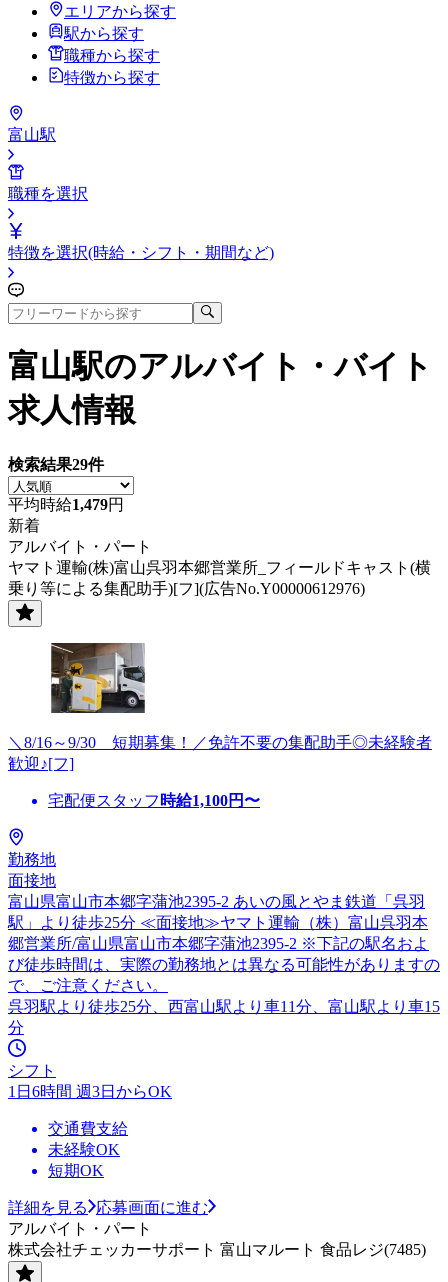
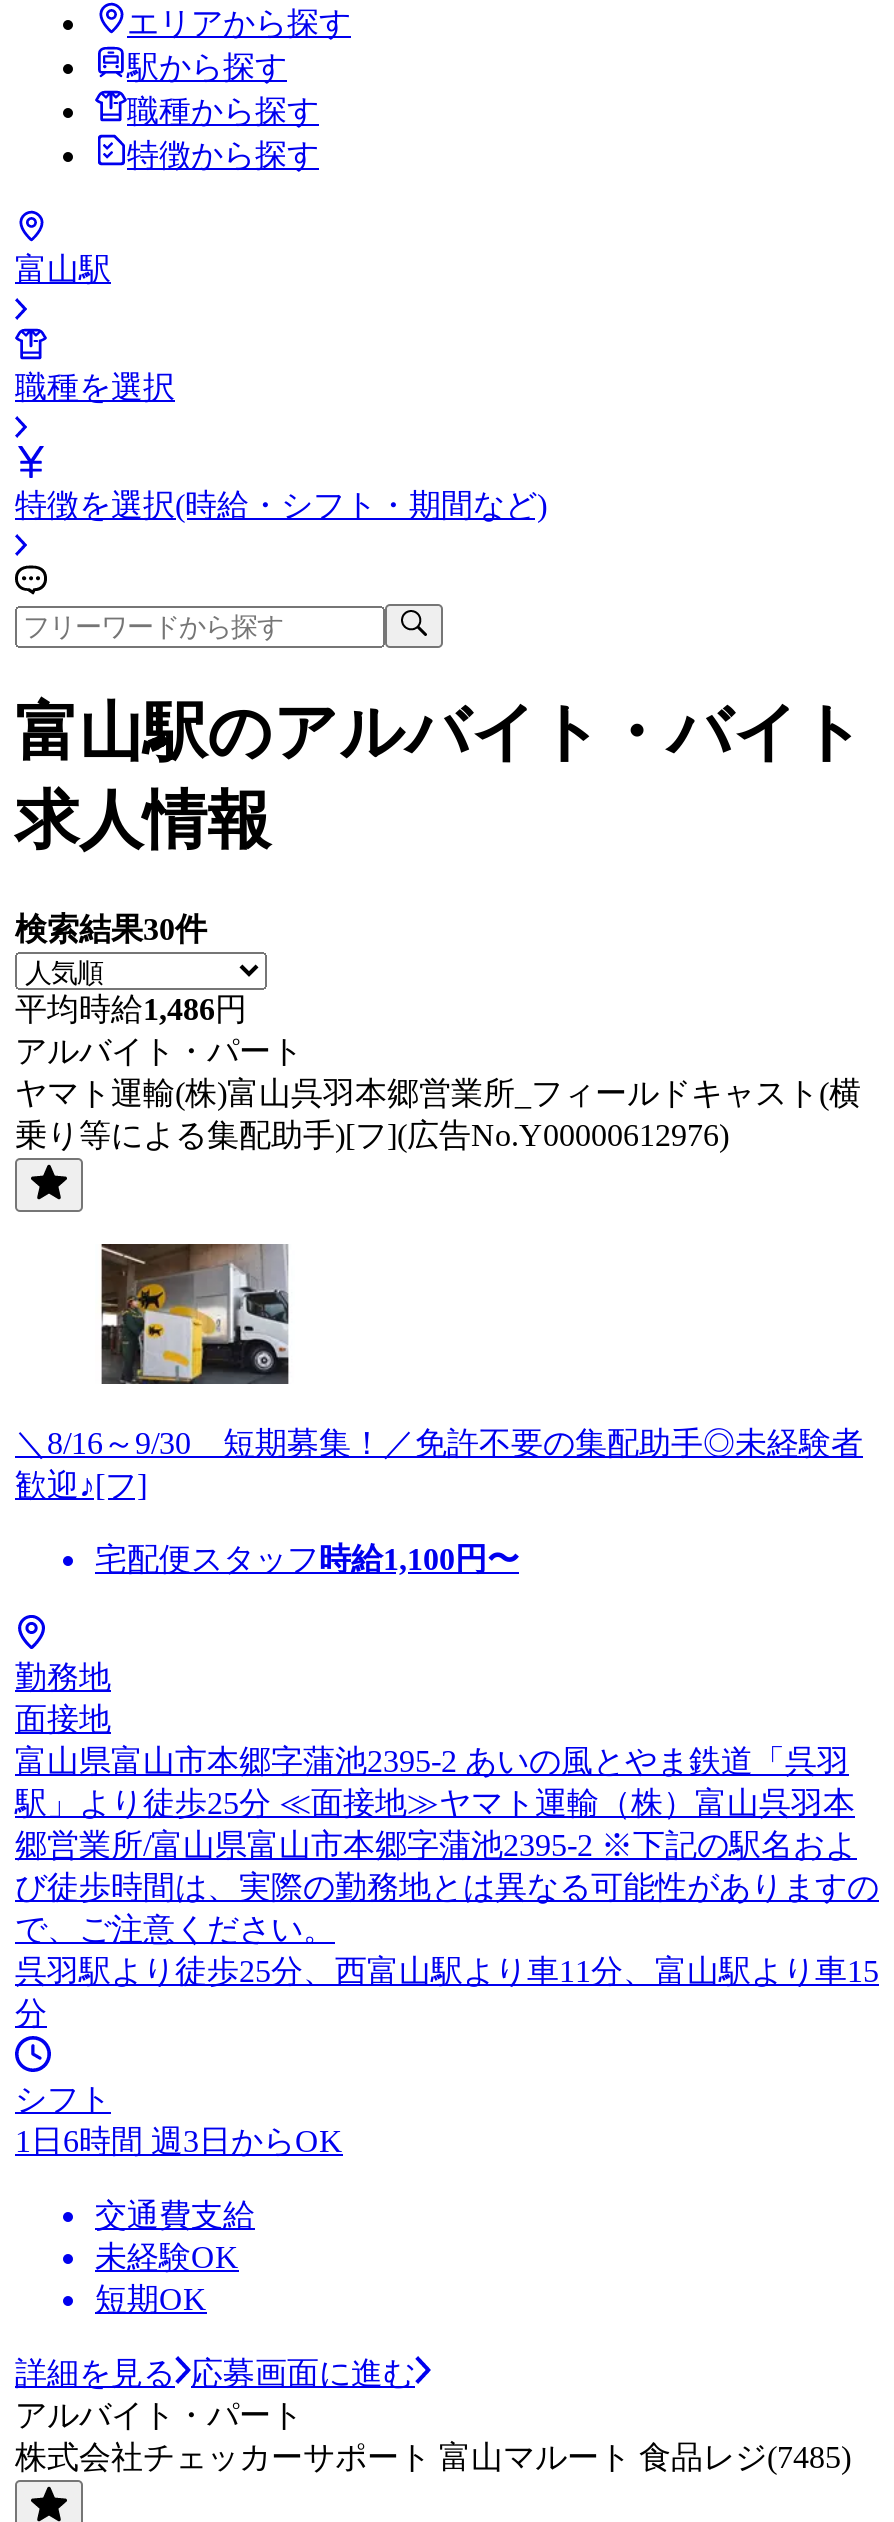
- 検索結果29件
+ 検索結果30件

- 平均時給1,479円
- 新着
+ 平均時給1,486円
